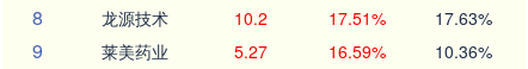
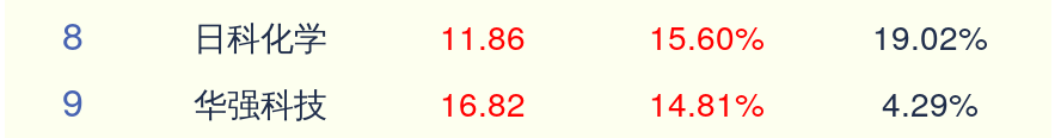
- 龙源技术
- 10.2
- 17.51%
- 17.63%
+ 日科化学
+ 11.86
+ 15.60%
+ 19.02%

- 莱美药业
- 5.27
- 16.59%
- 10.36%
+ 华强科技
+ 16.82
+ 14.81%
+ 4.29%
